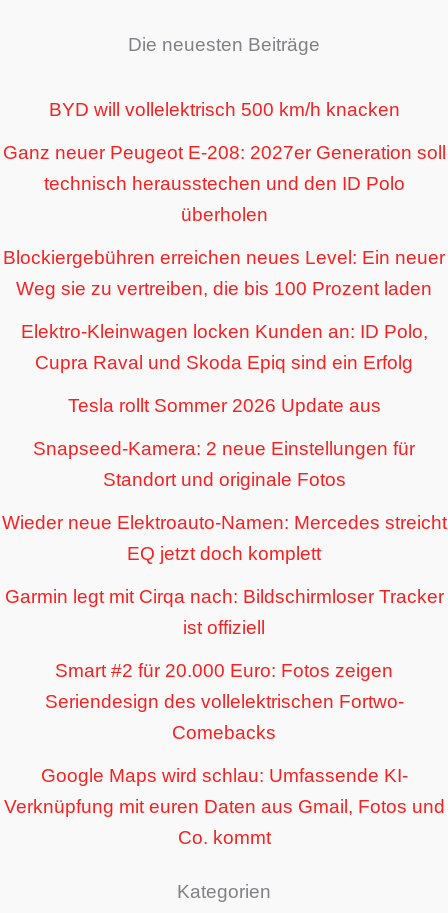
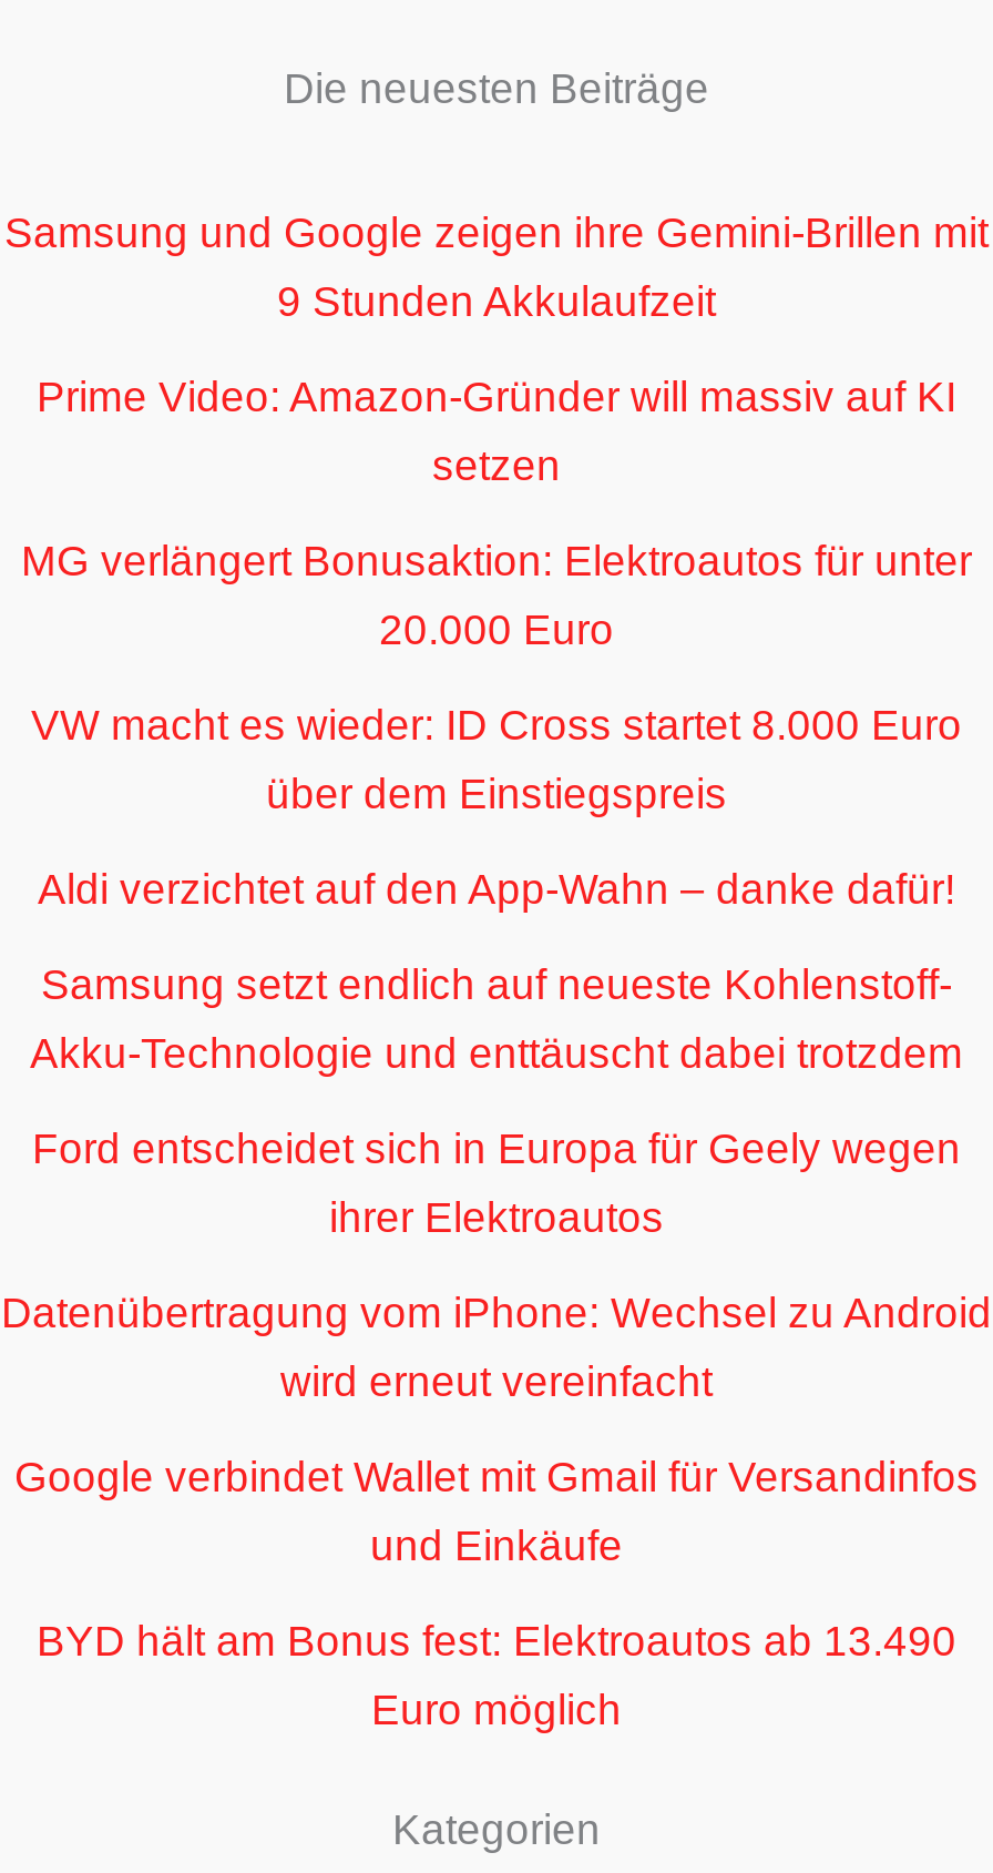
- BYD will vollelektrisch 500 km/h knacken
- Ganz neuer Peugeot E-208: 2027er Generation soll
- technisch herausstechen und den ID Polo
- überholen
- Blockiergebühren erreichen neues Level: Ein neuer
- Weg sie zu vertreiben, die bis 100 Prozent laden
- Elektro-Kleinwagen locken Kunden an: ID Polo,
- Cupra Raval und Skoda Epiq sind ein Erfolg
- Tesla rollt Sommer 2026 Update aus
- Snapseed-Kamera: 2 neue Einstellungen für
- Standort und originale Fotos
- Wieder neue Elektroauto-Namen: Mercedes streicht
- EQ jetzt doch komplett
- Garmin legt mit Cirqa nach: Bildschirmloser Tracker
- ist offiziell
- Smart #2 für 20.000 Euro: Fotos zeigen
- Seriendesign des vollelektrischen Fortwo-
- Comebacks
- Google Maps wird schlau: Umfassende KI-
- Verknüpfung mit euren Daten aus Gmail, Fotos und
- Co. kommt
+ Samsung und Google zeigen ihre Gemini-Brillen mit
+ 9 Stunden Akkulaufzeit
+ Prime Video: Amazon-Gründer will massiv auf KI
+ setzen
+ MG verlängert Bonusaktion: Elektroautos für unter
+ 20.000 Euro
+ VW macht es wieder: ID Cross startet 8.000 Euro
+ über dem Einstiegspreis
+ Aldi verzichtet auf den App-Wahn – danke dafür!
+ Samsung setzt endlich auf neueste Kohlenstoff-
+ Akku-Technologie und enttäuscht dabei trotzdem
+ Ford entscheidet sich in Europa für Geely wegen
+ ihrer Elektroautos
+ Datenübertragung vom iPhone: Wechsel zu Android
+ wird erneut vereinfacht
+ Google verbindet Wallet mit Gmail für Versandinfos
+ und Einkäufe
+ BYD hält am Bonus fest: Elektroautos ab 13.490
+ Euro möglich
